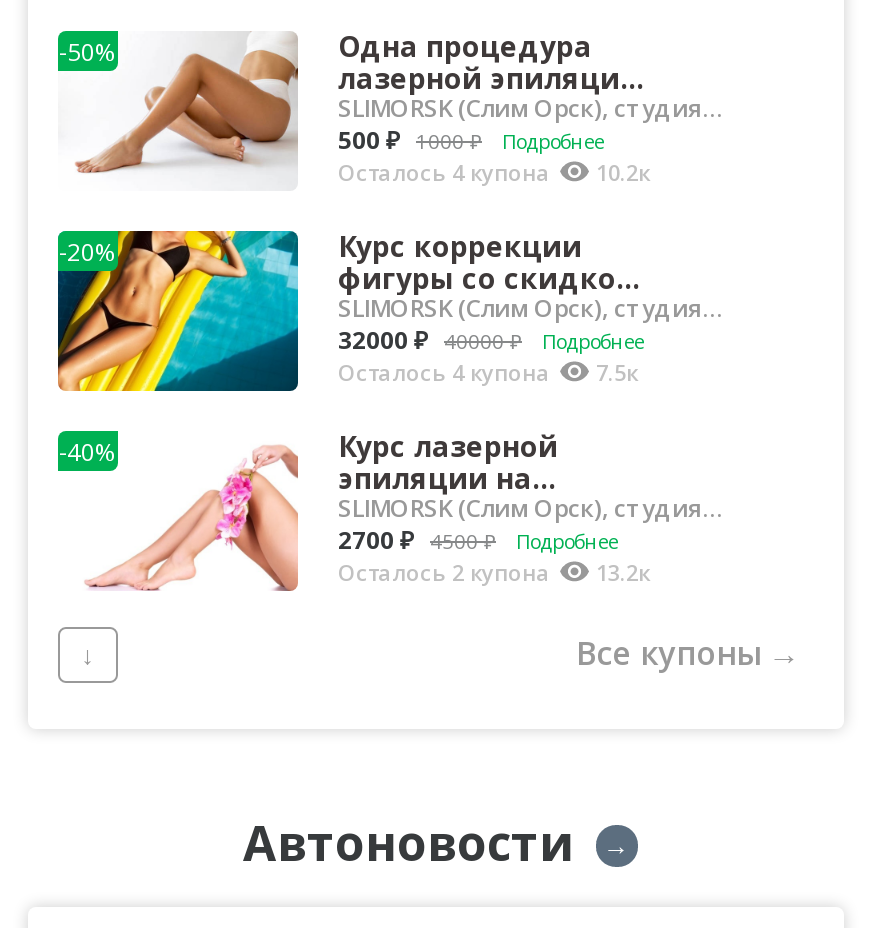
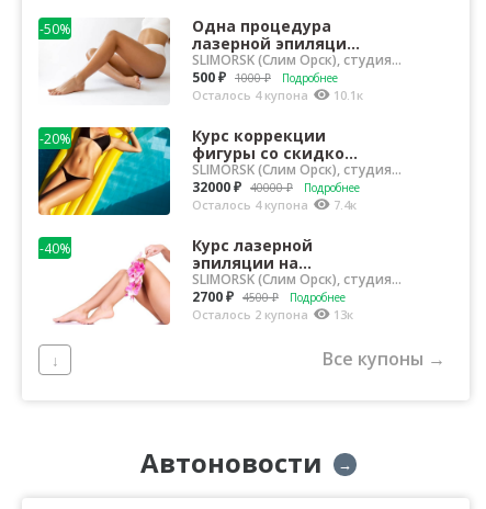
- 10.2к
+ 10.1к

- 7.5к
+ 7.4к

- 13.2к
+ 13к
